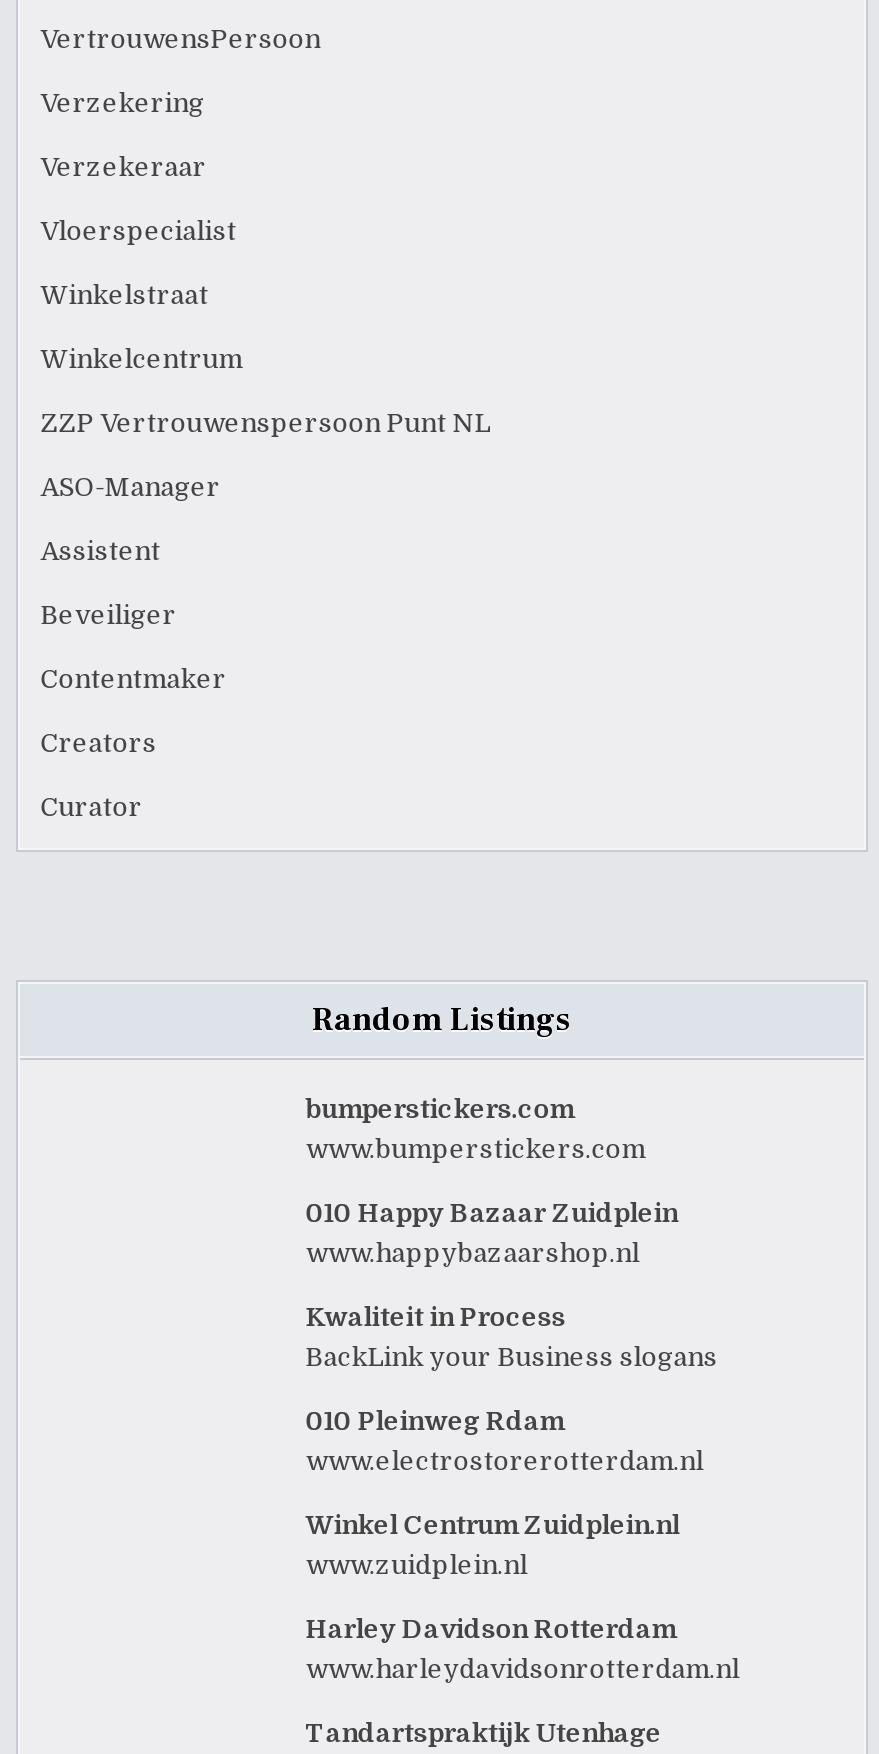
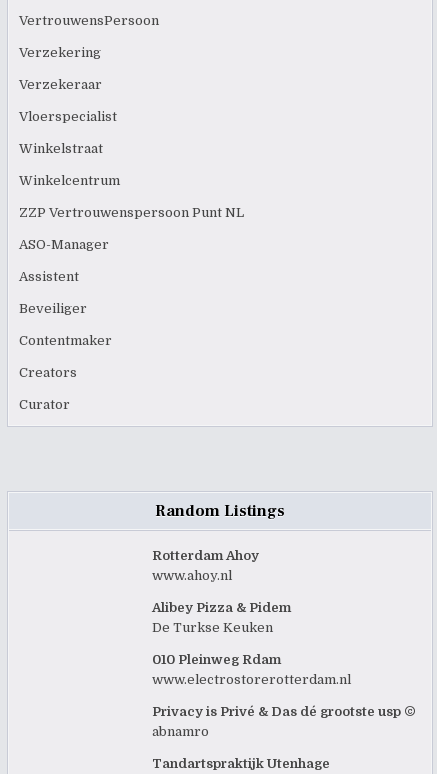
- bumperstickers.com
- www.bumperstickers.com
- 010 Happy Bazaar Zuidplein
- www.happybazaarshop.nl
- Kwaliteit in Process
- BackLink your Business slogans
+ Rotterdam Ahoy
+ www.ahoy.nl
+ Alibey Pizza & Pidem
+ De Turkse Keuken

- Winkel Centrum Zuidplein.nl
- www.zuidplein.nl
- Harley Davidson Rotterdam
- www.harleydavidsonrotterdam.nl
+ Privacy is Privé & Das dé grootste usp ©
+ abnamro
